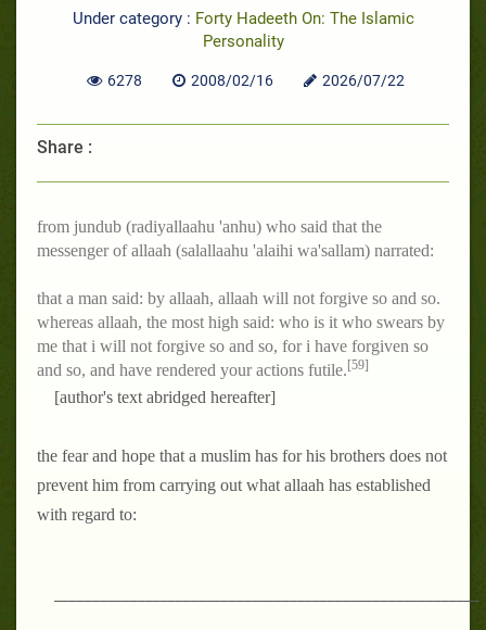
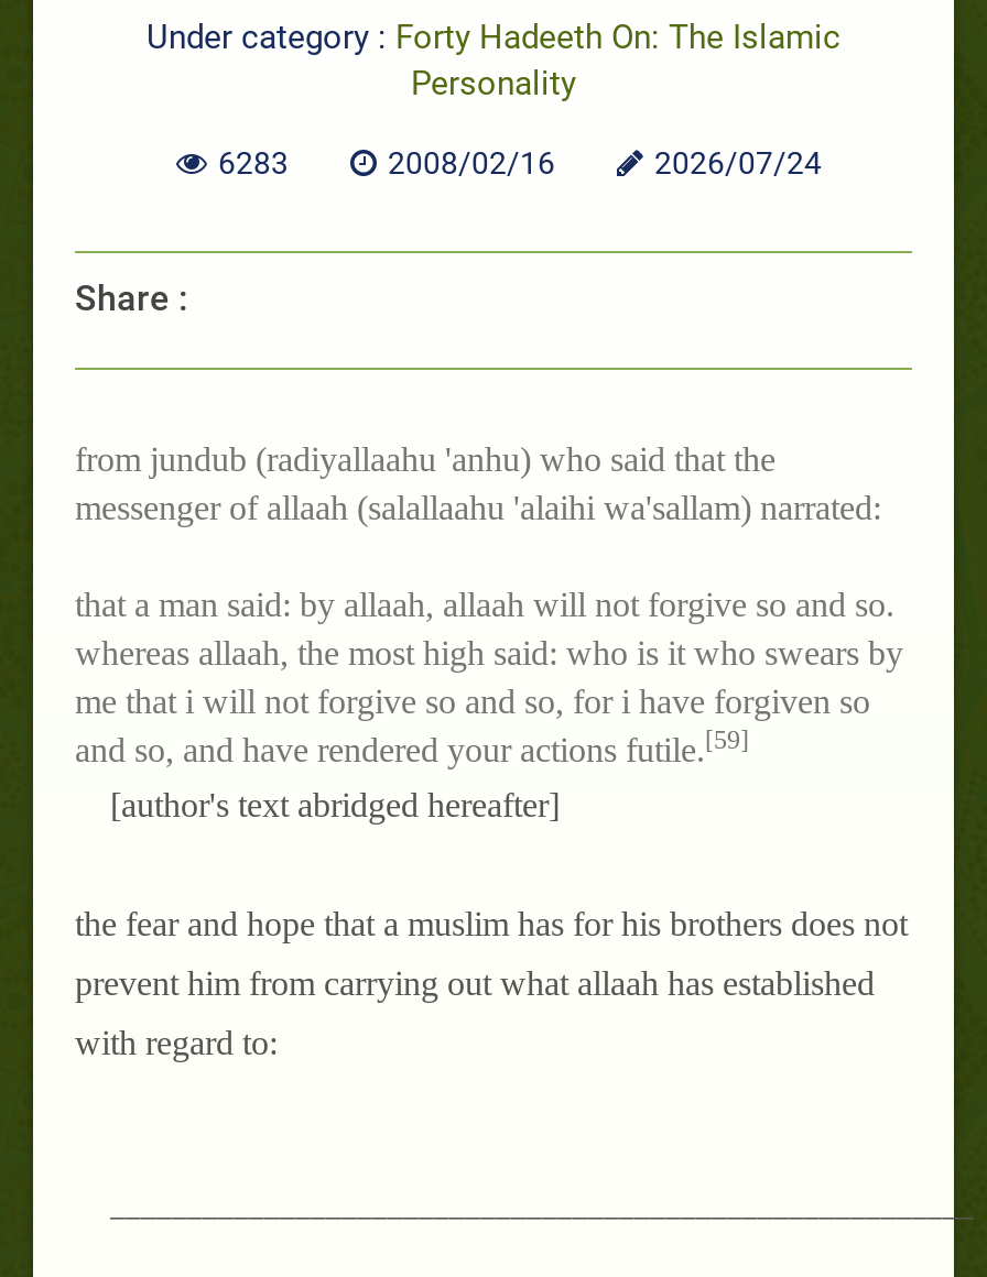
- 6278
+ 6283

- 2026/07/22
+ 2026/07/24
